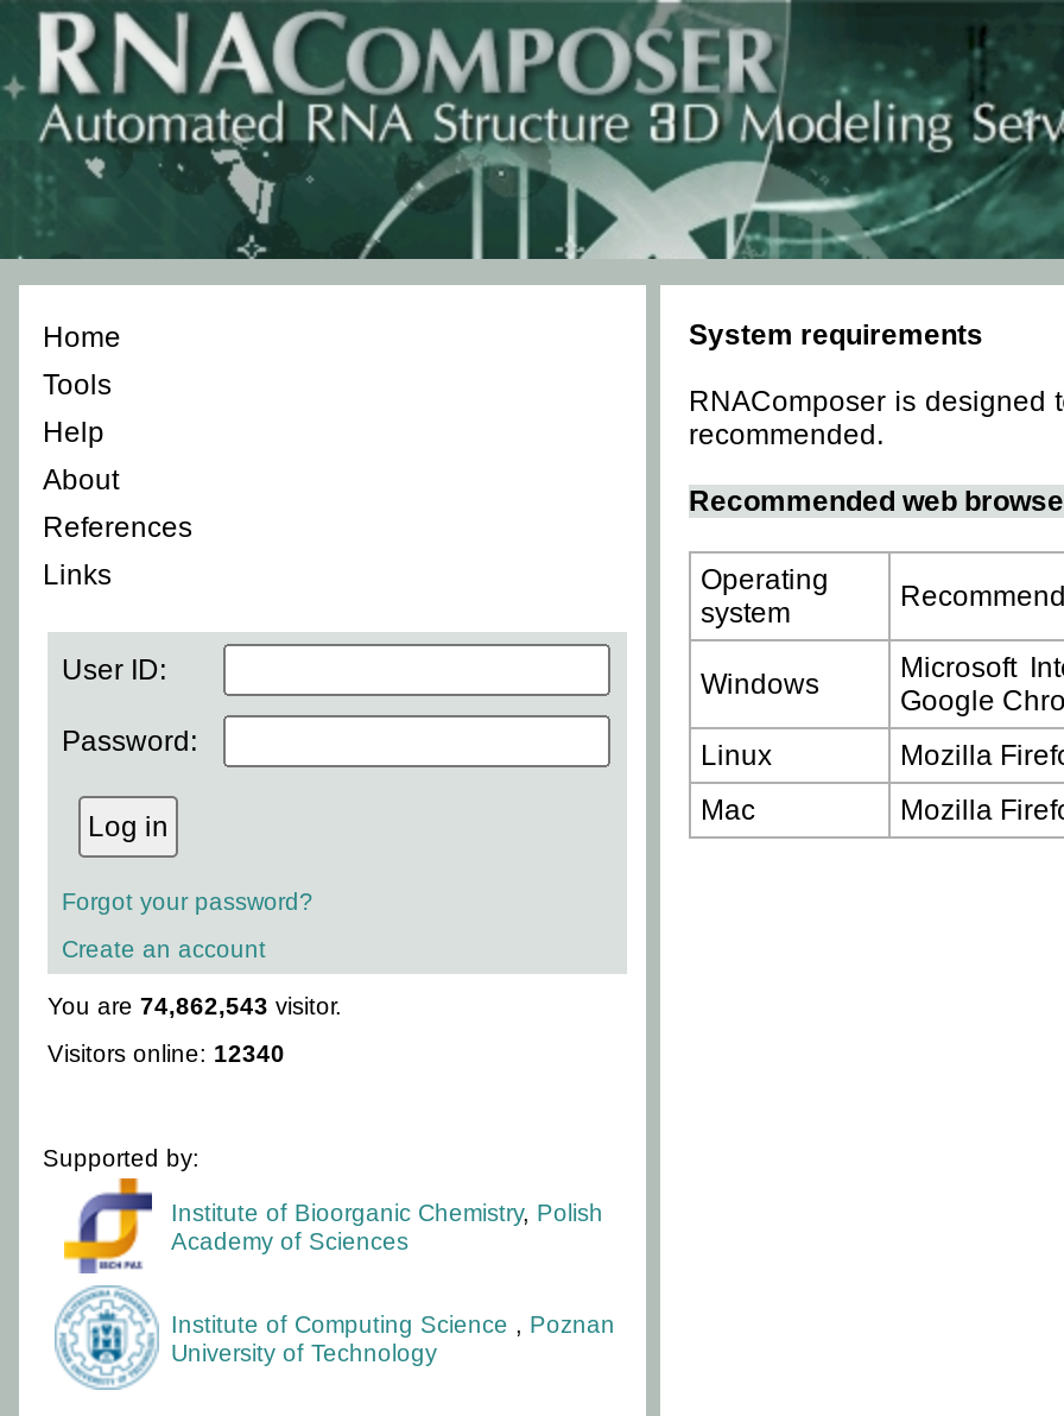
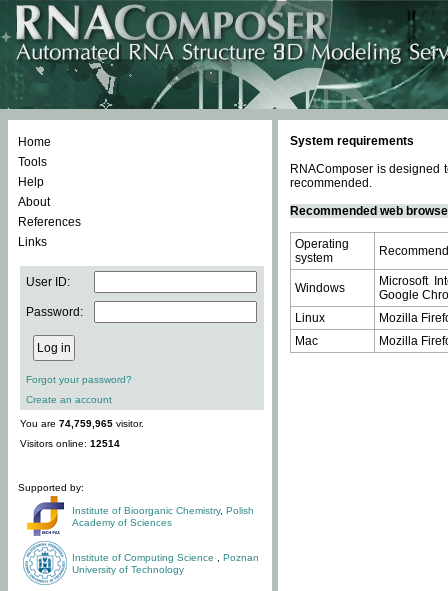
- You are 74,862,543 visitor.
+ You are 74,759,965 visitor.

- Visitors online: 12340
+ Visitors online: 12514
